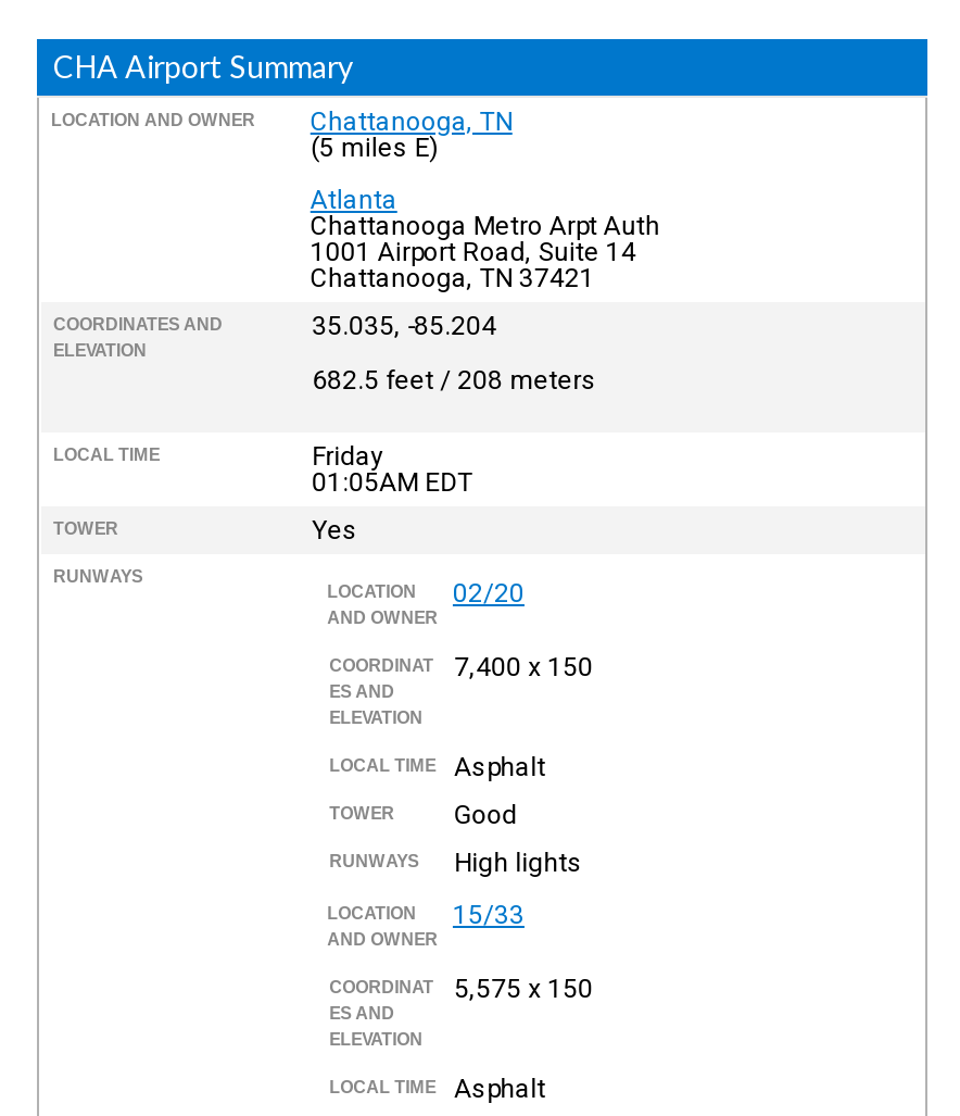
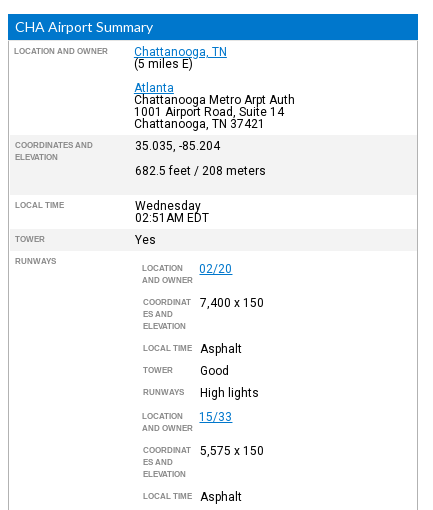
- Friday
- 01:05AM EDT
+ Wednesday
+ 02:51AM EDT
